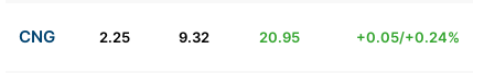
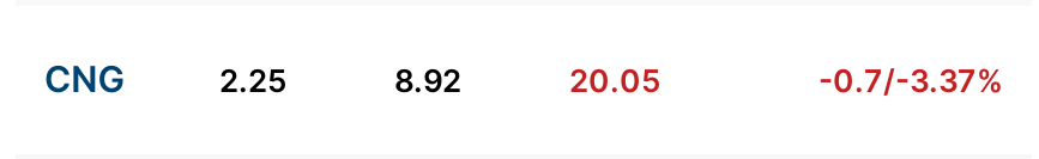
- 9.32
+ 8.92

- 20.95
+ 20.05

- +0.05/+0.24%
+ -0.7/-3.37%
